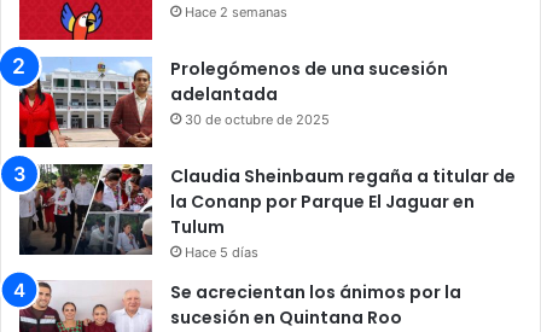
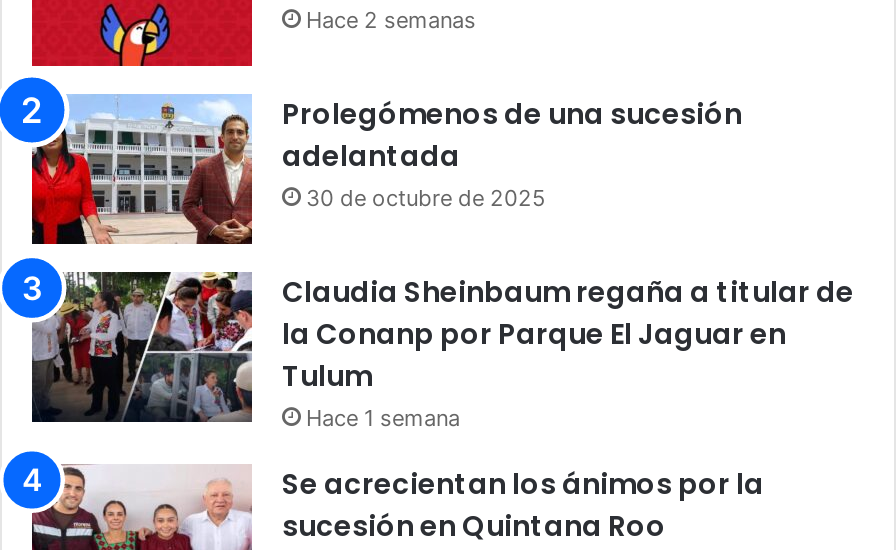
- Hace 5 días
+ Hace 1 semana
